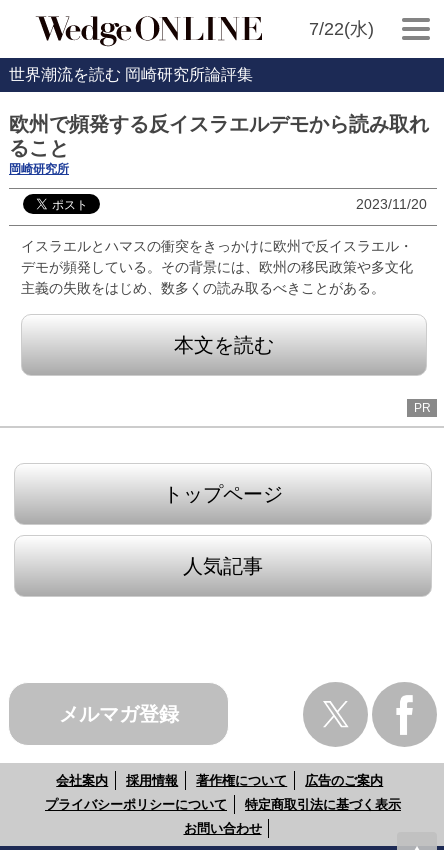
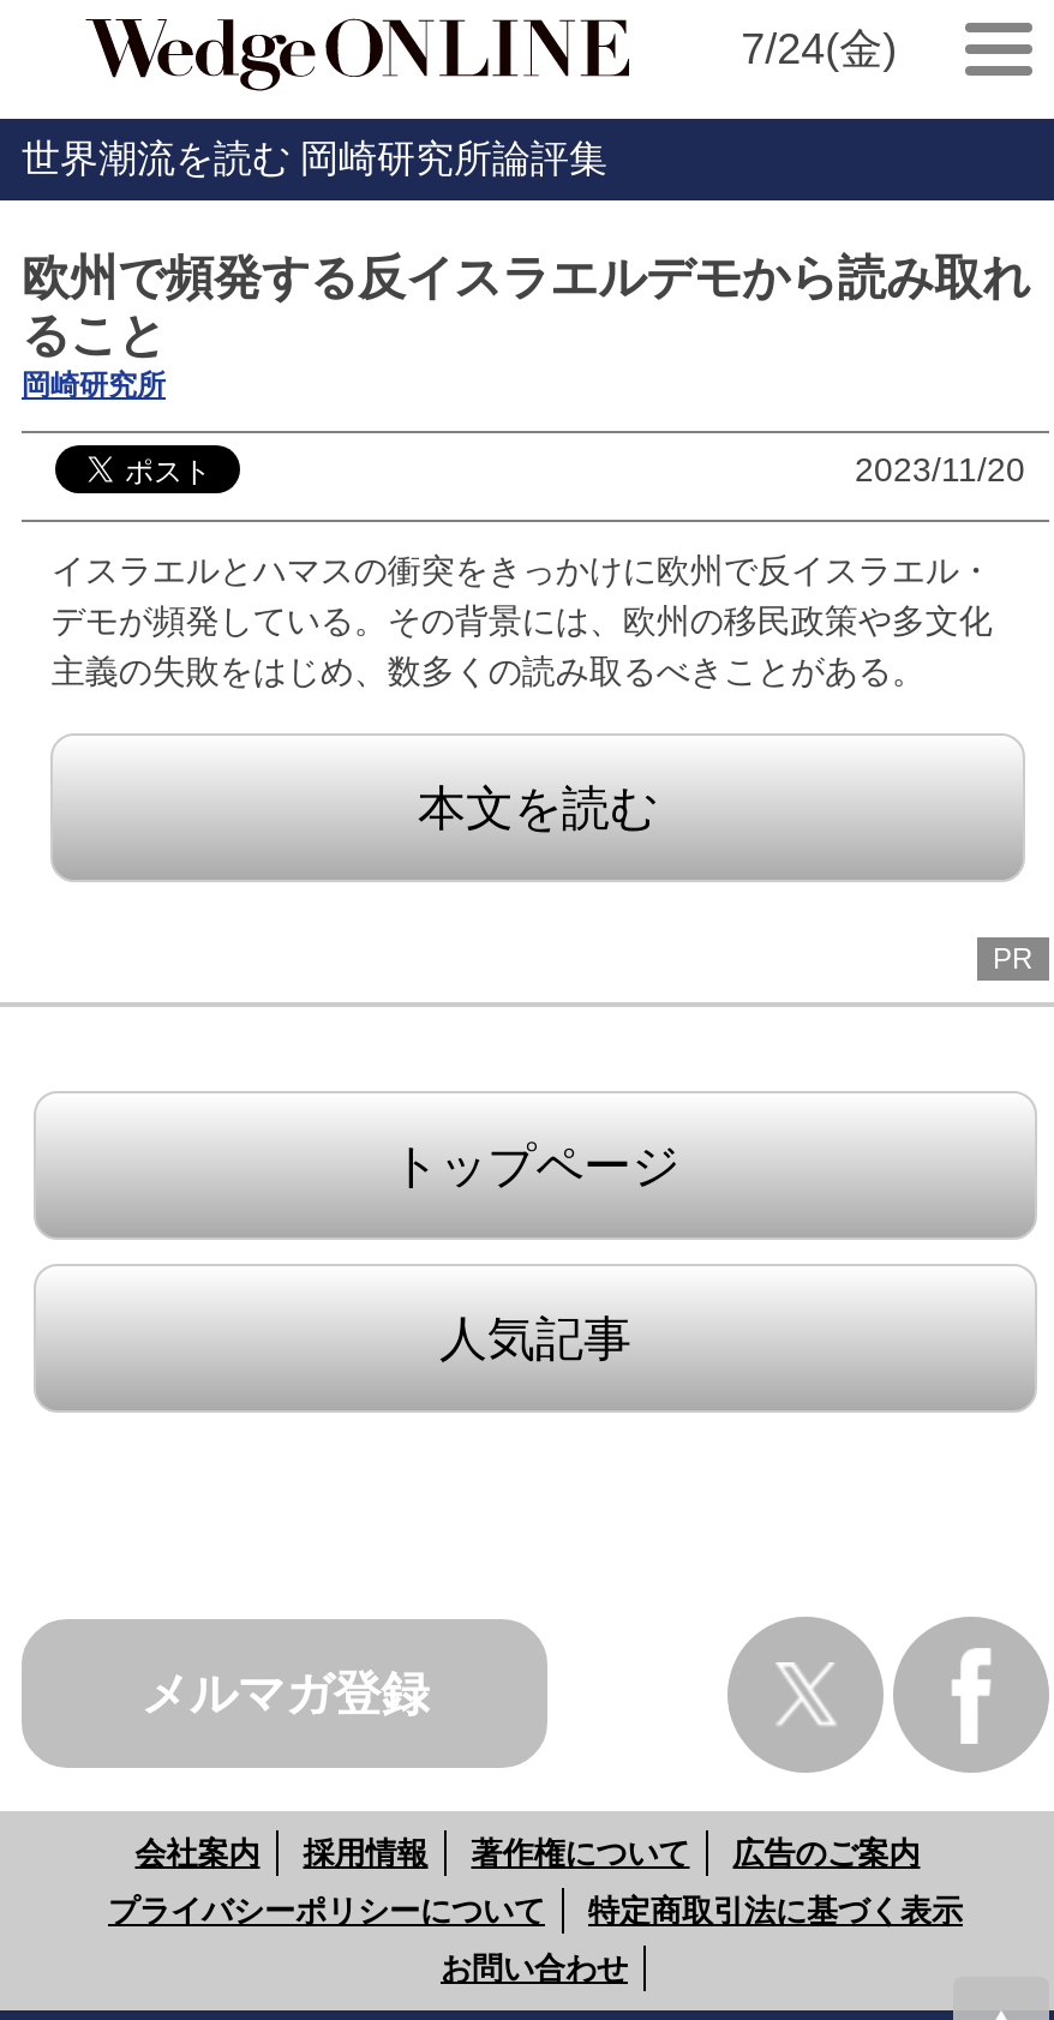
- 7/22(水)
+ 7/24(金)
